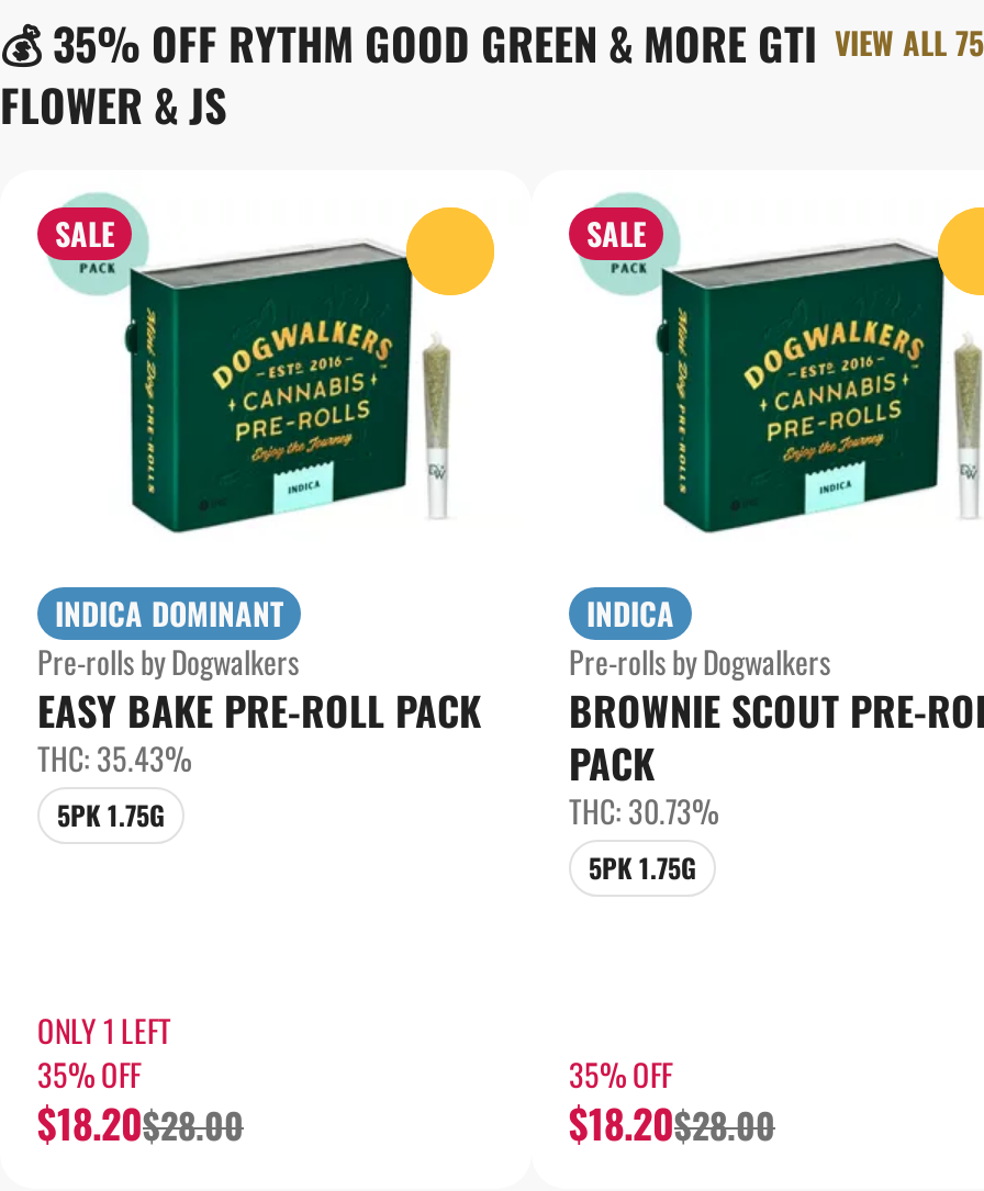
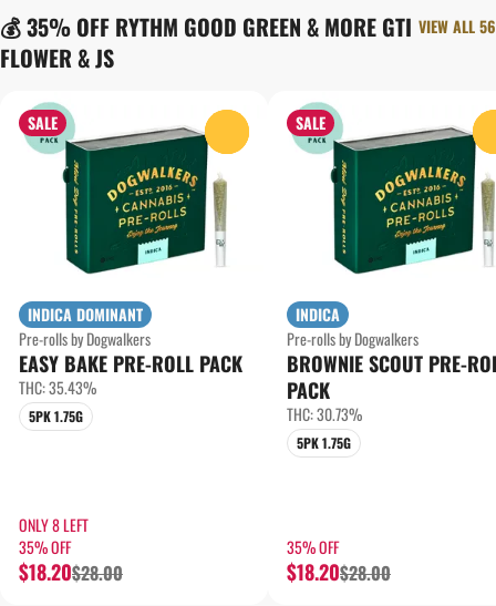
- VIEW ALL 75
+ VIEW ALL 56

- ONLY 1 LEFT
+ ONLY 8 LEFT
